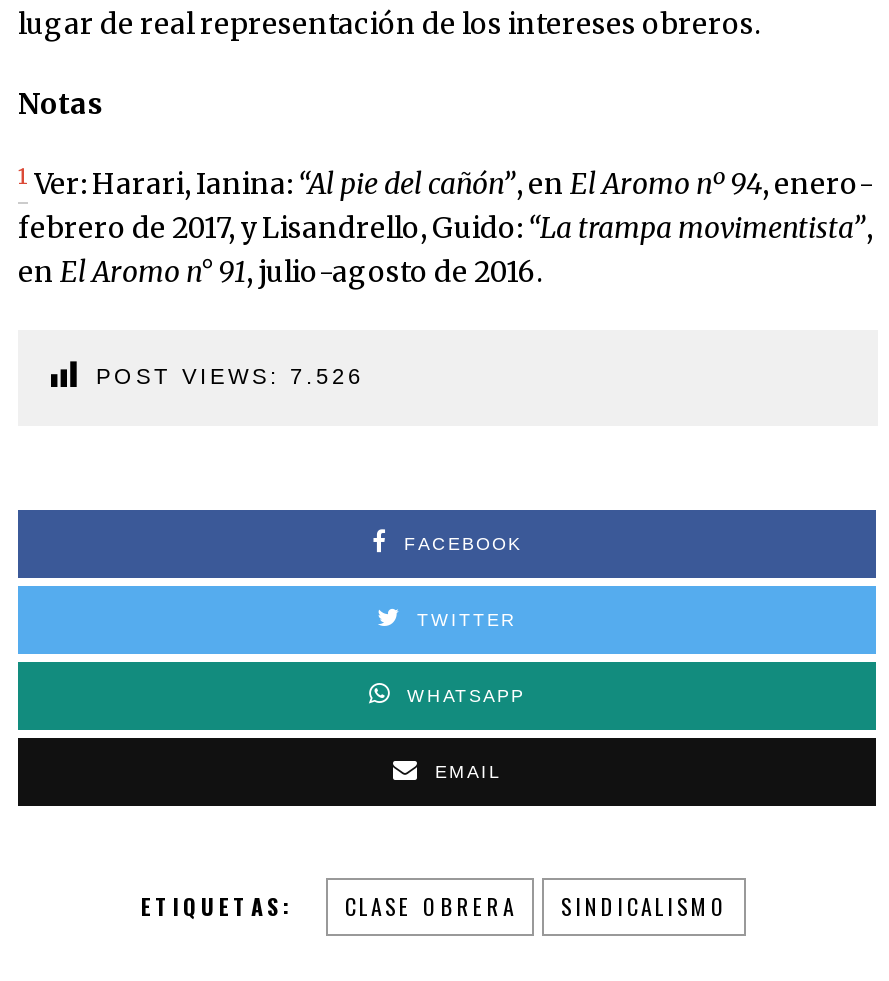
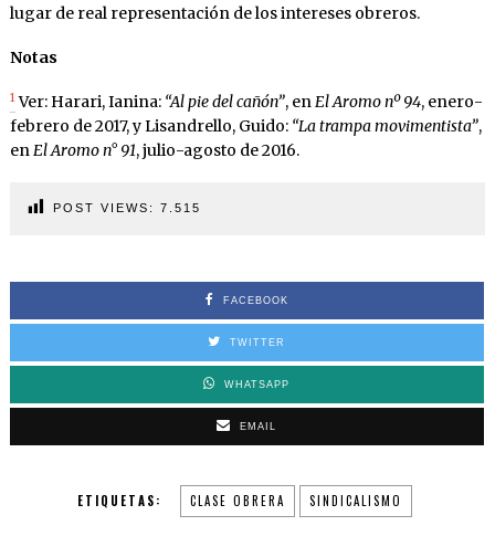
- POST VIEWS: 7.526
+ POST VIEWS: 7.515
